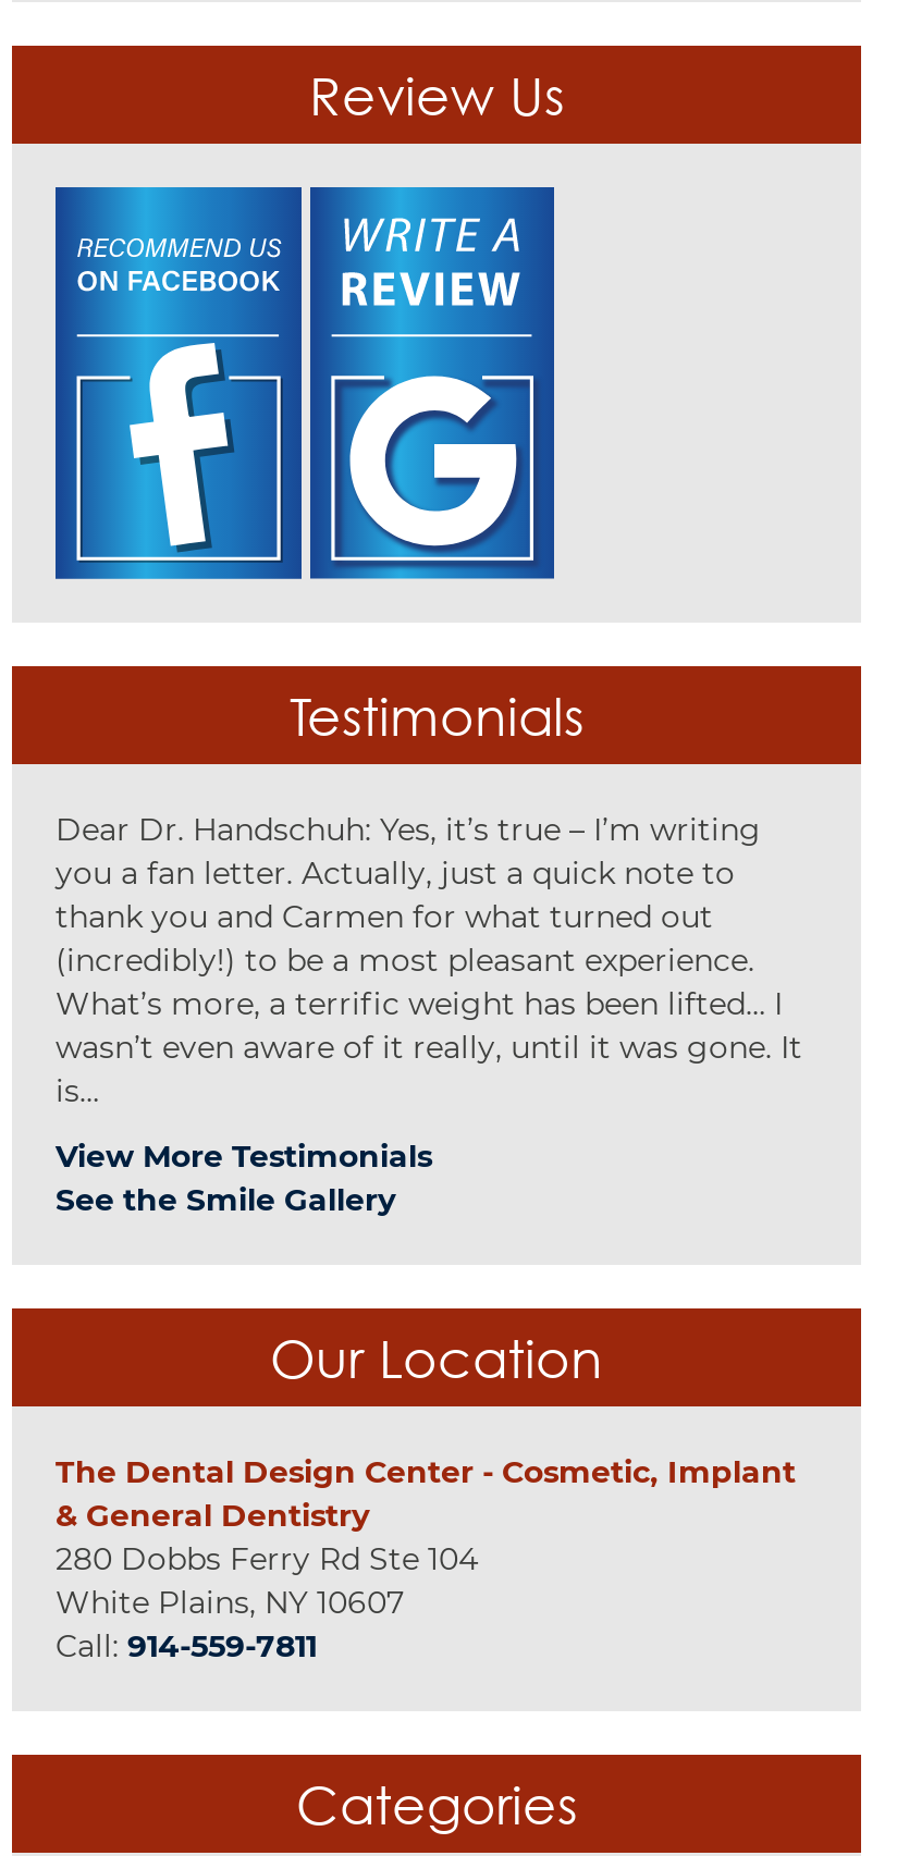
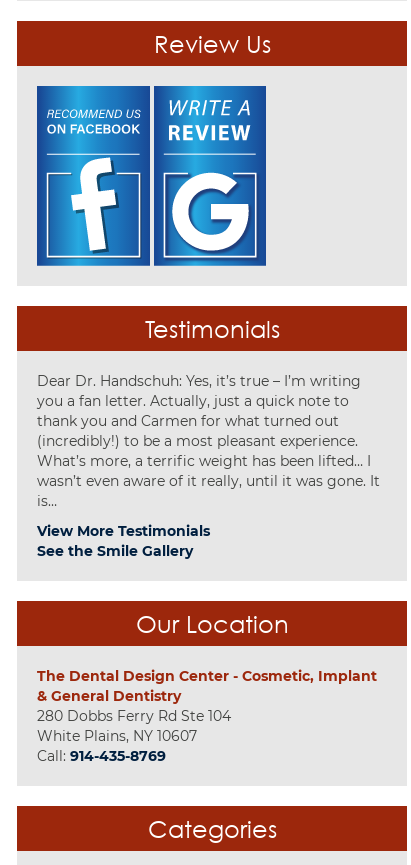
- Call: 914-559-7811
+ Call: 914-435-8769
